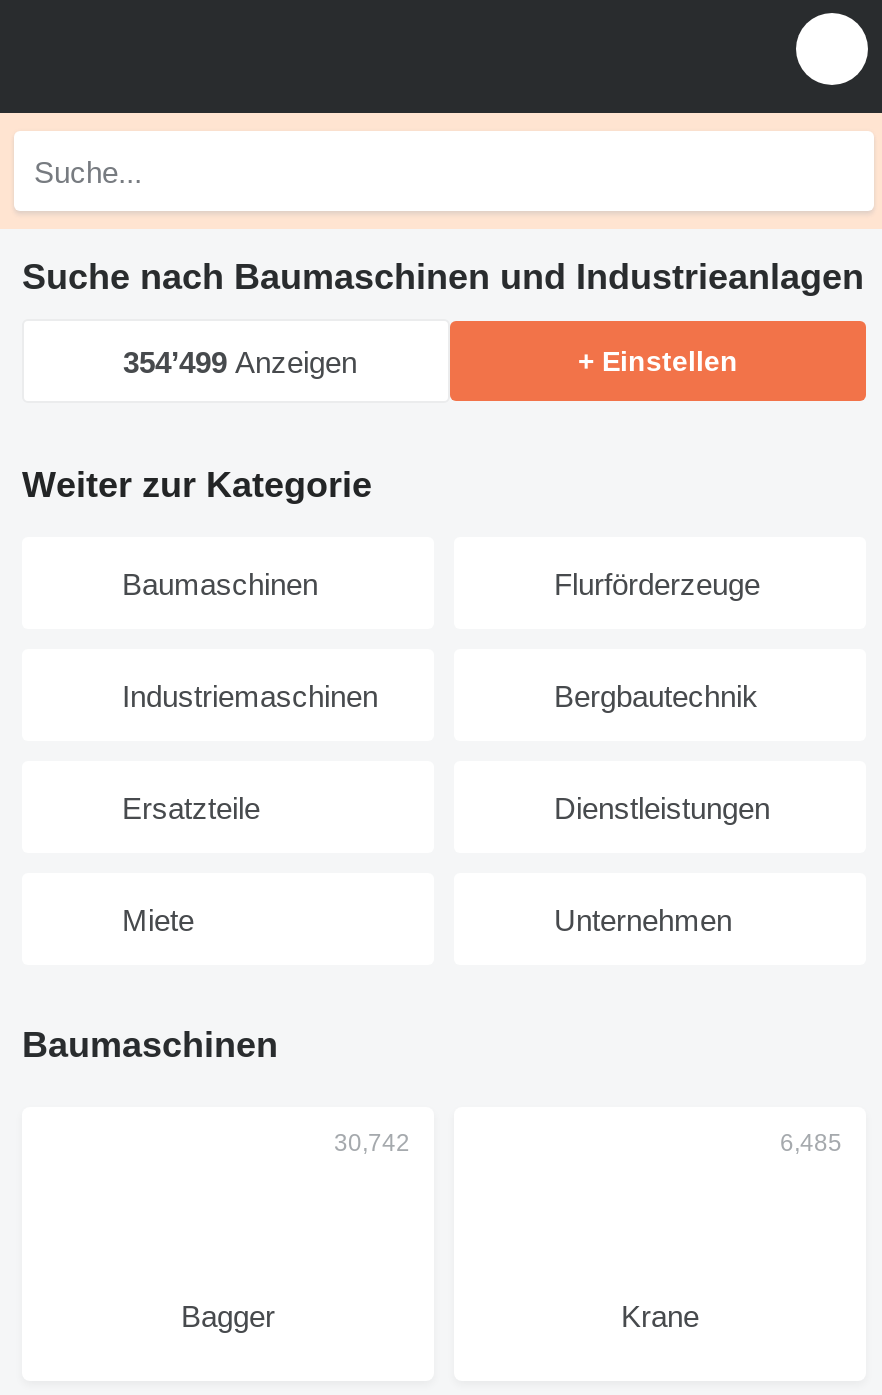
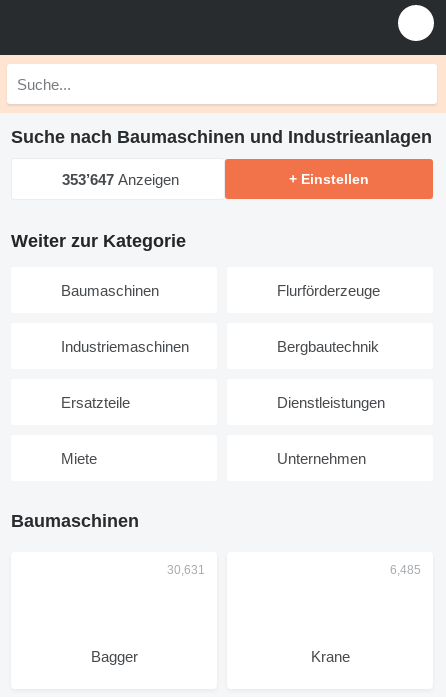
- 354’499 Anzeigen
+ 353’647 Anzeigen
